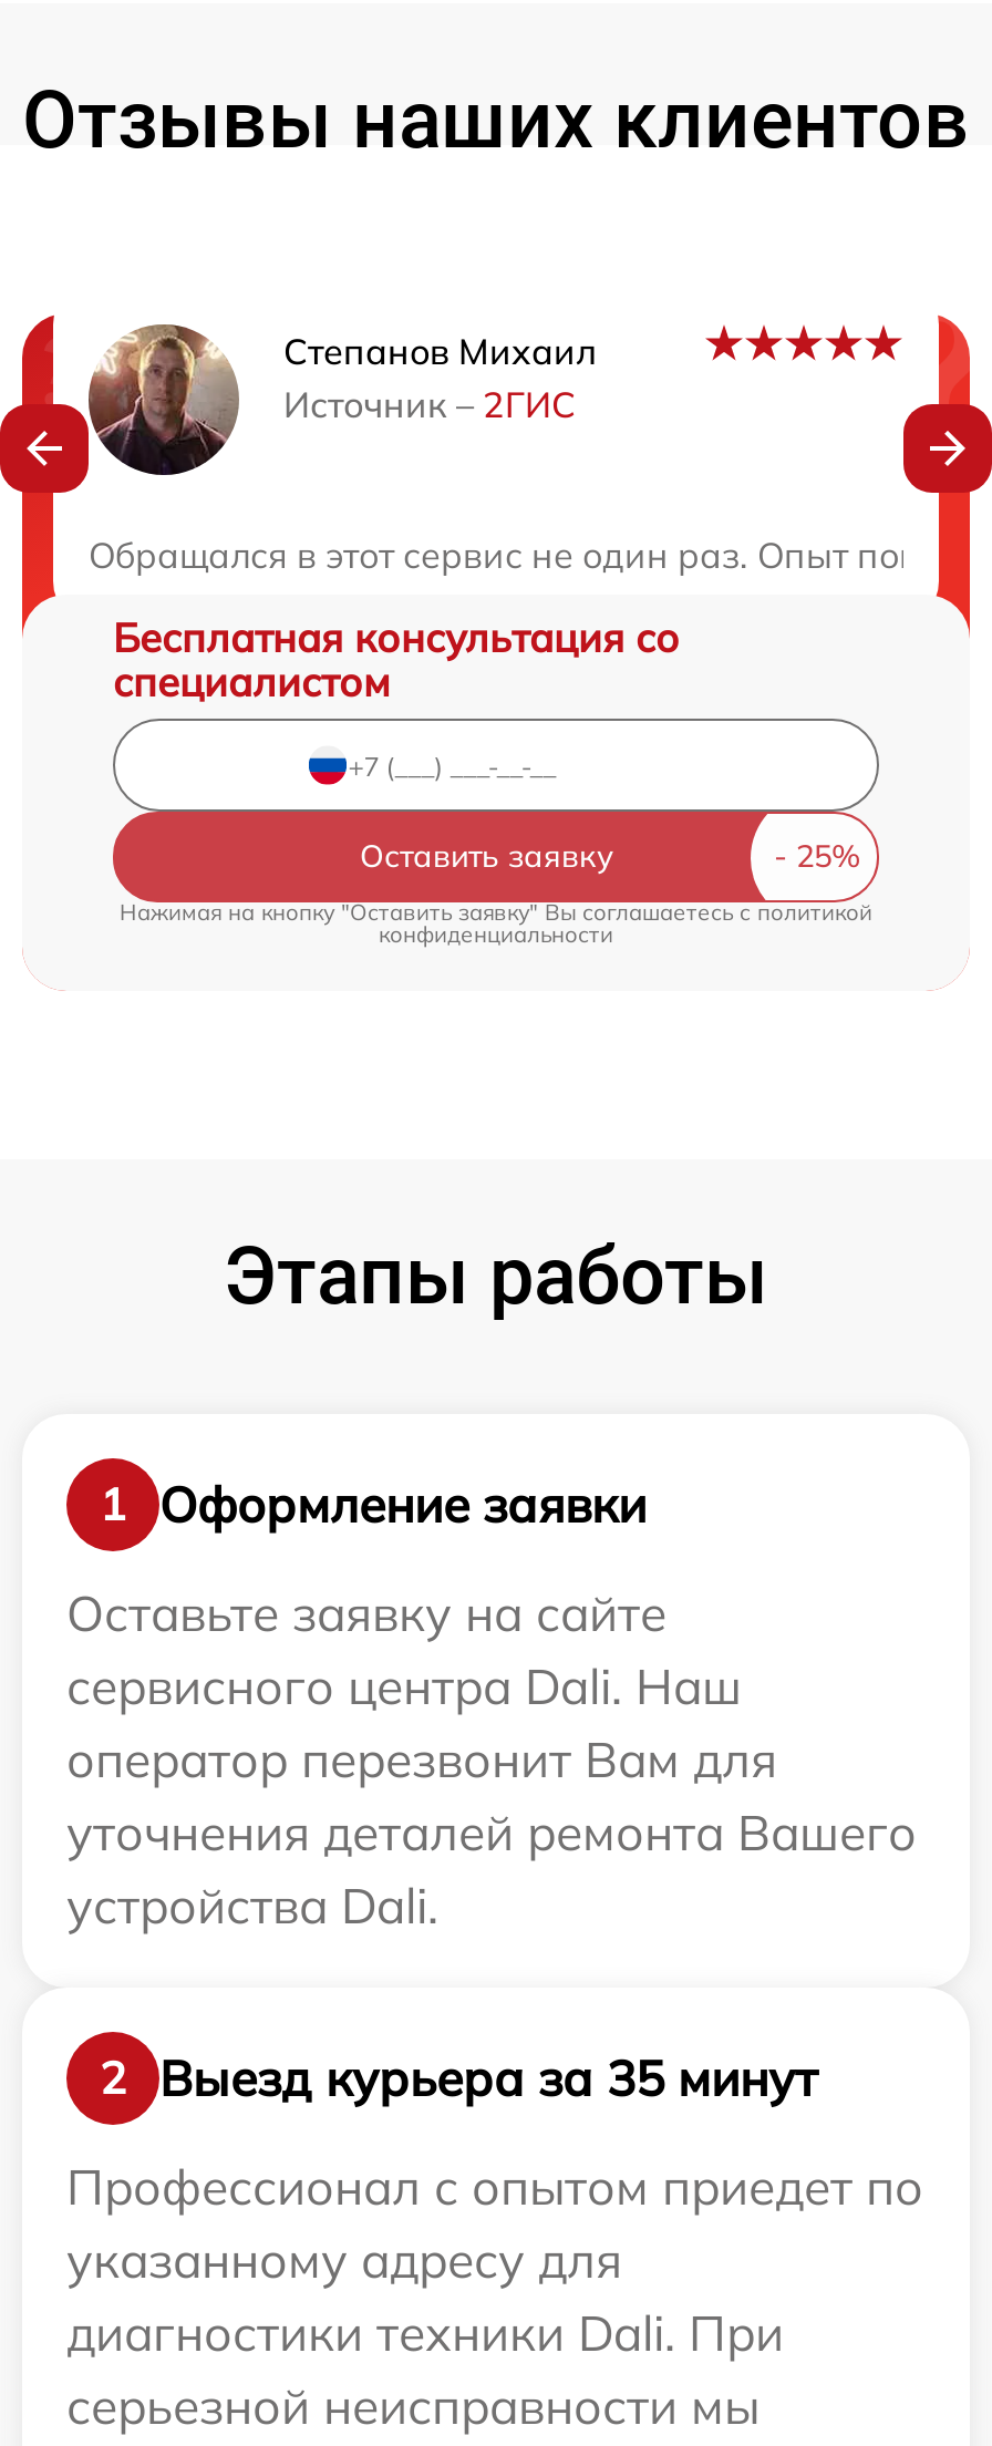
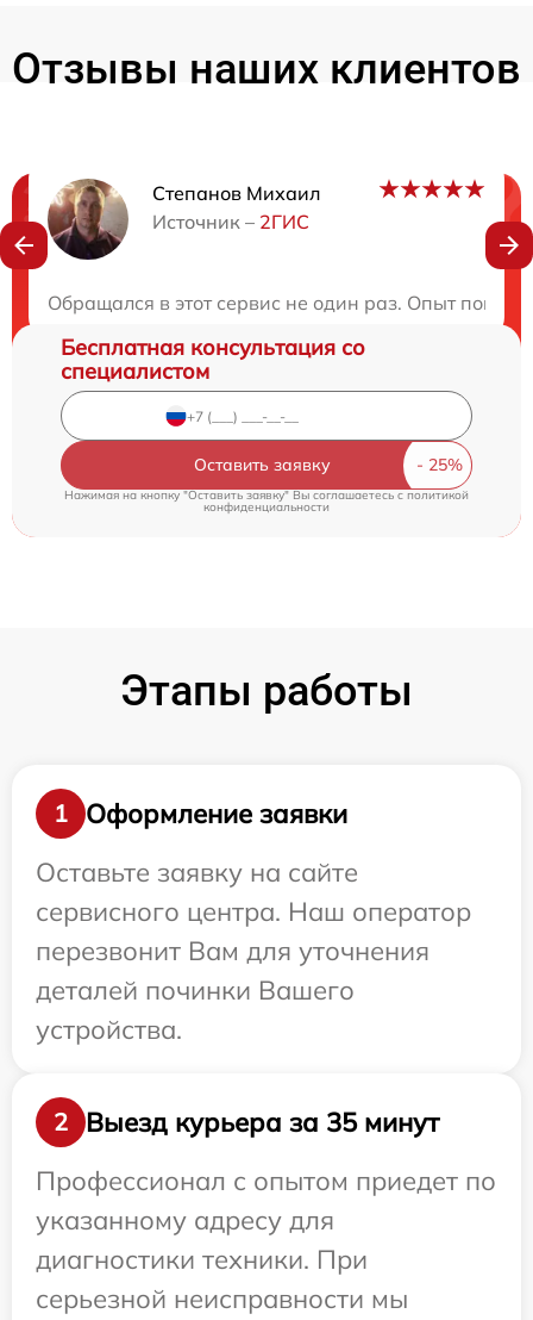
- сервисного центра Dali. Наш
- оператор перезвонит Вам для
- уточнения деталей ремонта Вашего
- устройства Dali.
+ сервисного центра. Наш оператор
+ перезвонит Вам для уточнения
+ деталей починки Вашего
+ устройства.

- диагностики техники Dali. При
+ диагностики техники. При
